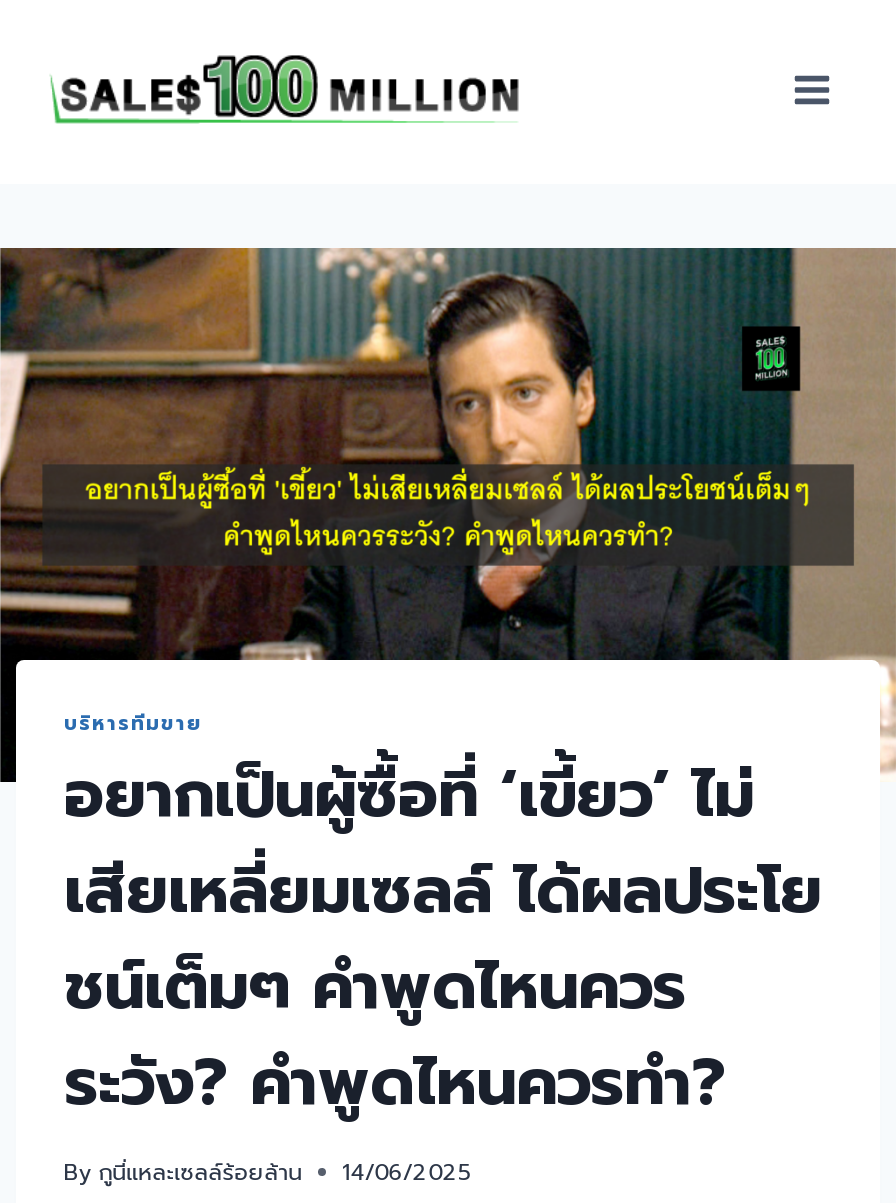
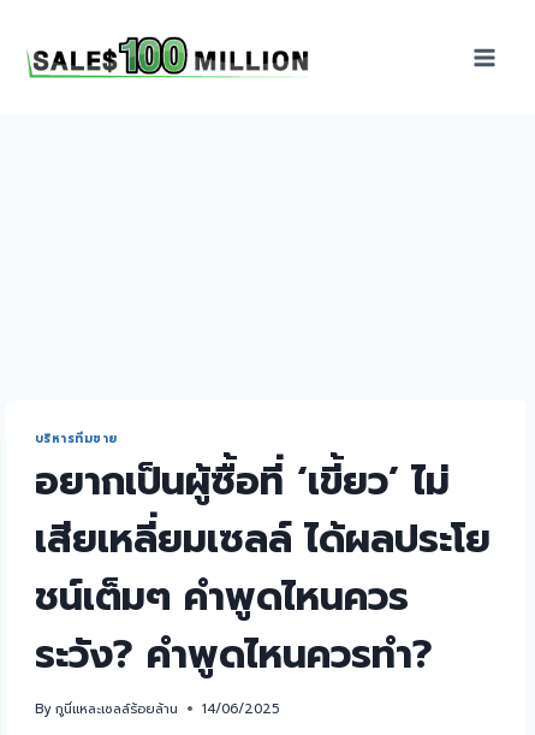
- [image]
